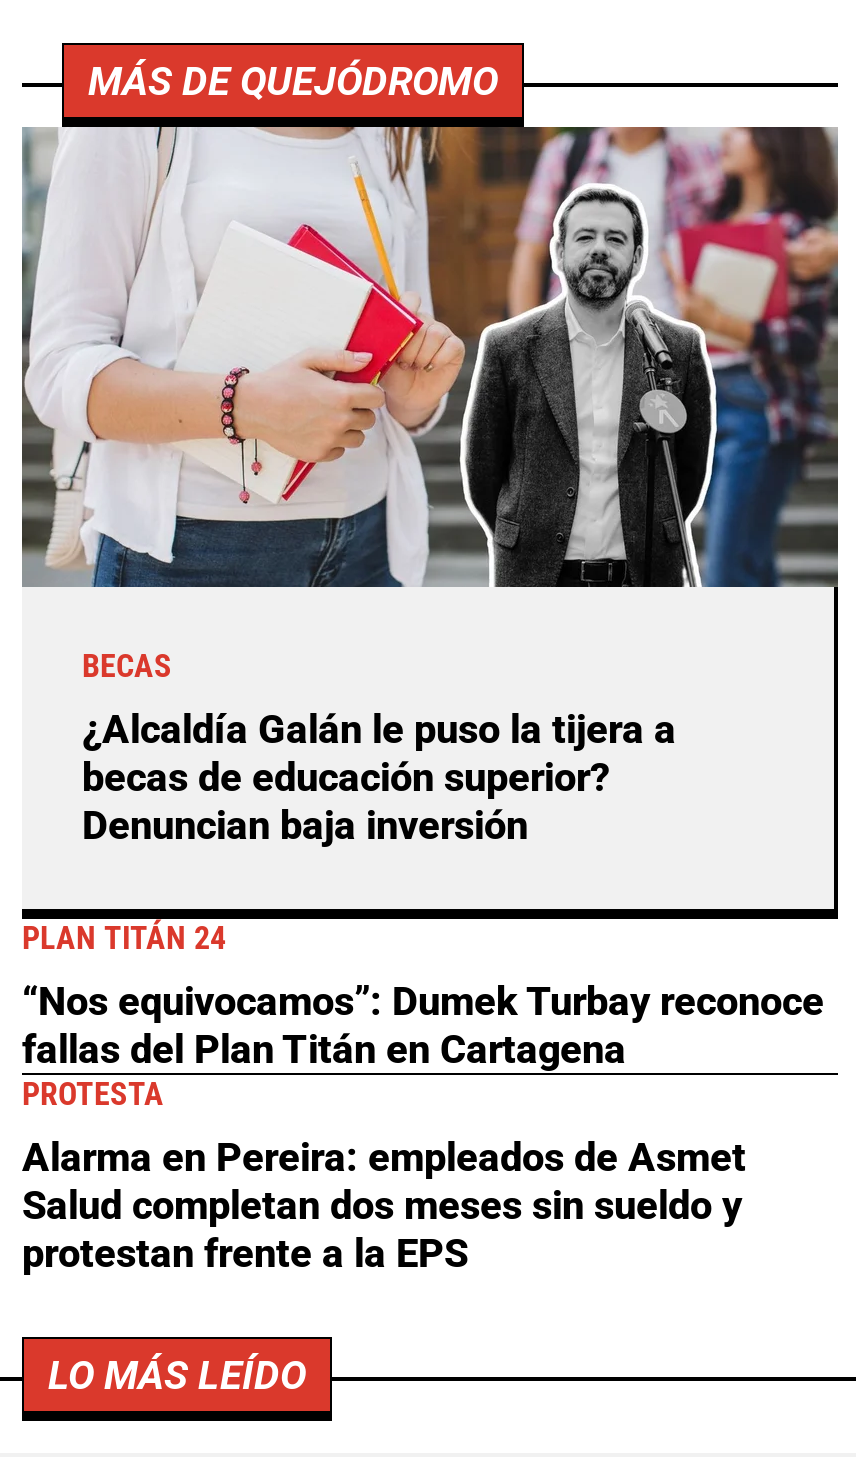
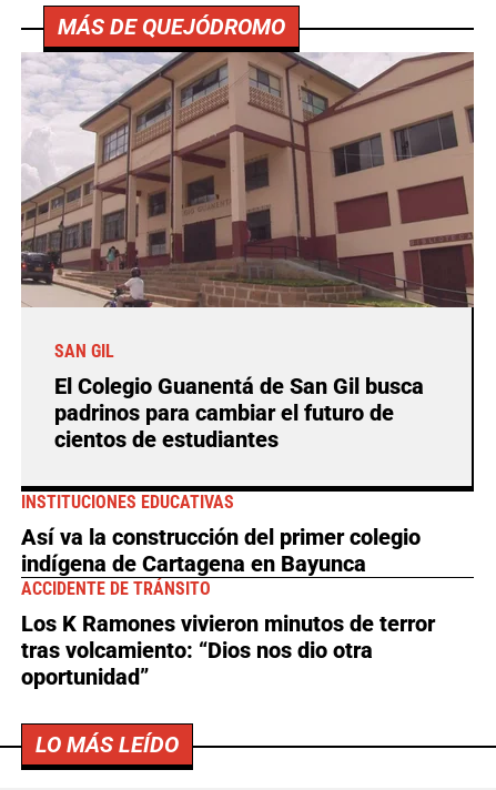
- [image]
- BECAS
- ¿Alcaldía Galán le puso la tijera a
- becas de educación superior?
- Denuncian baja inversión
+ [image]
+ SAN GIL
+ El Colegio Guanentá de San Gil busca
+ padrinos para cambiar el futuro de
+ cientos de estudiantes

- PLAN TITÁN 24
- “Nos equivocamos”: Dumek Turbay reconoce
- fallas del Plan Titán en Cartagena
- PROTESTA
- Alarma en Pereira: empleados de Asmet
- Salud completan dos meses sin sueldo y
- protestan frente a la EPS
+ INSTITUCIONES EDUCATIVAS
+ Así va la construcción del primer colegio
+ indígena de Cartagena en Bayunca
+ ACCIDENTE DE TRÁNSITO
+ Los K Ramones vivieron minutos de terror
+ tras volcamiento: “Dios nos dio otra
+ oportunidad”
